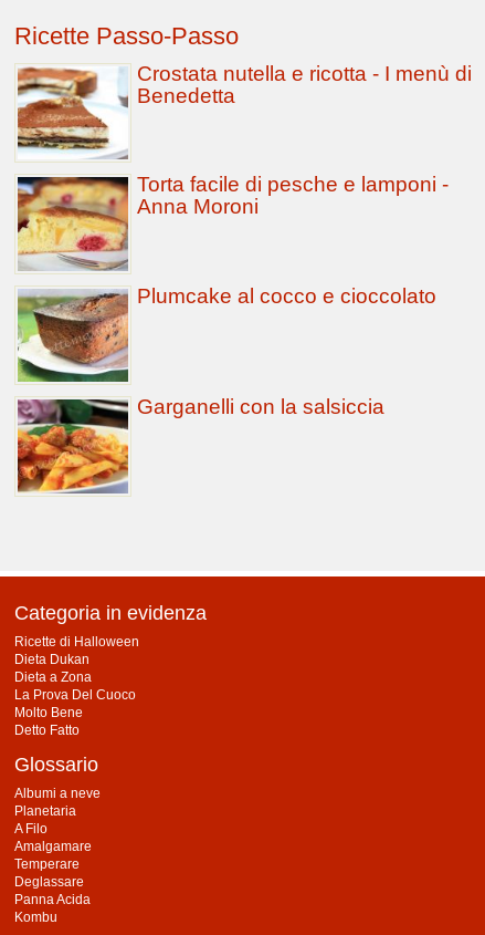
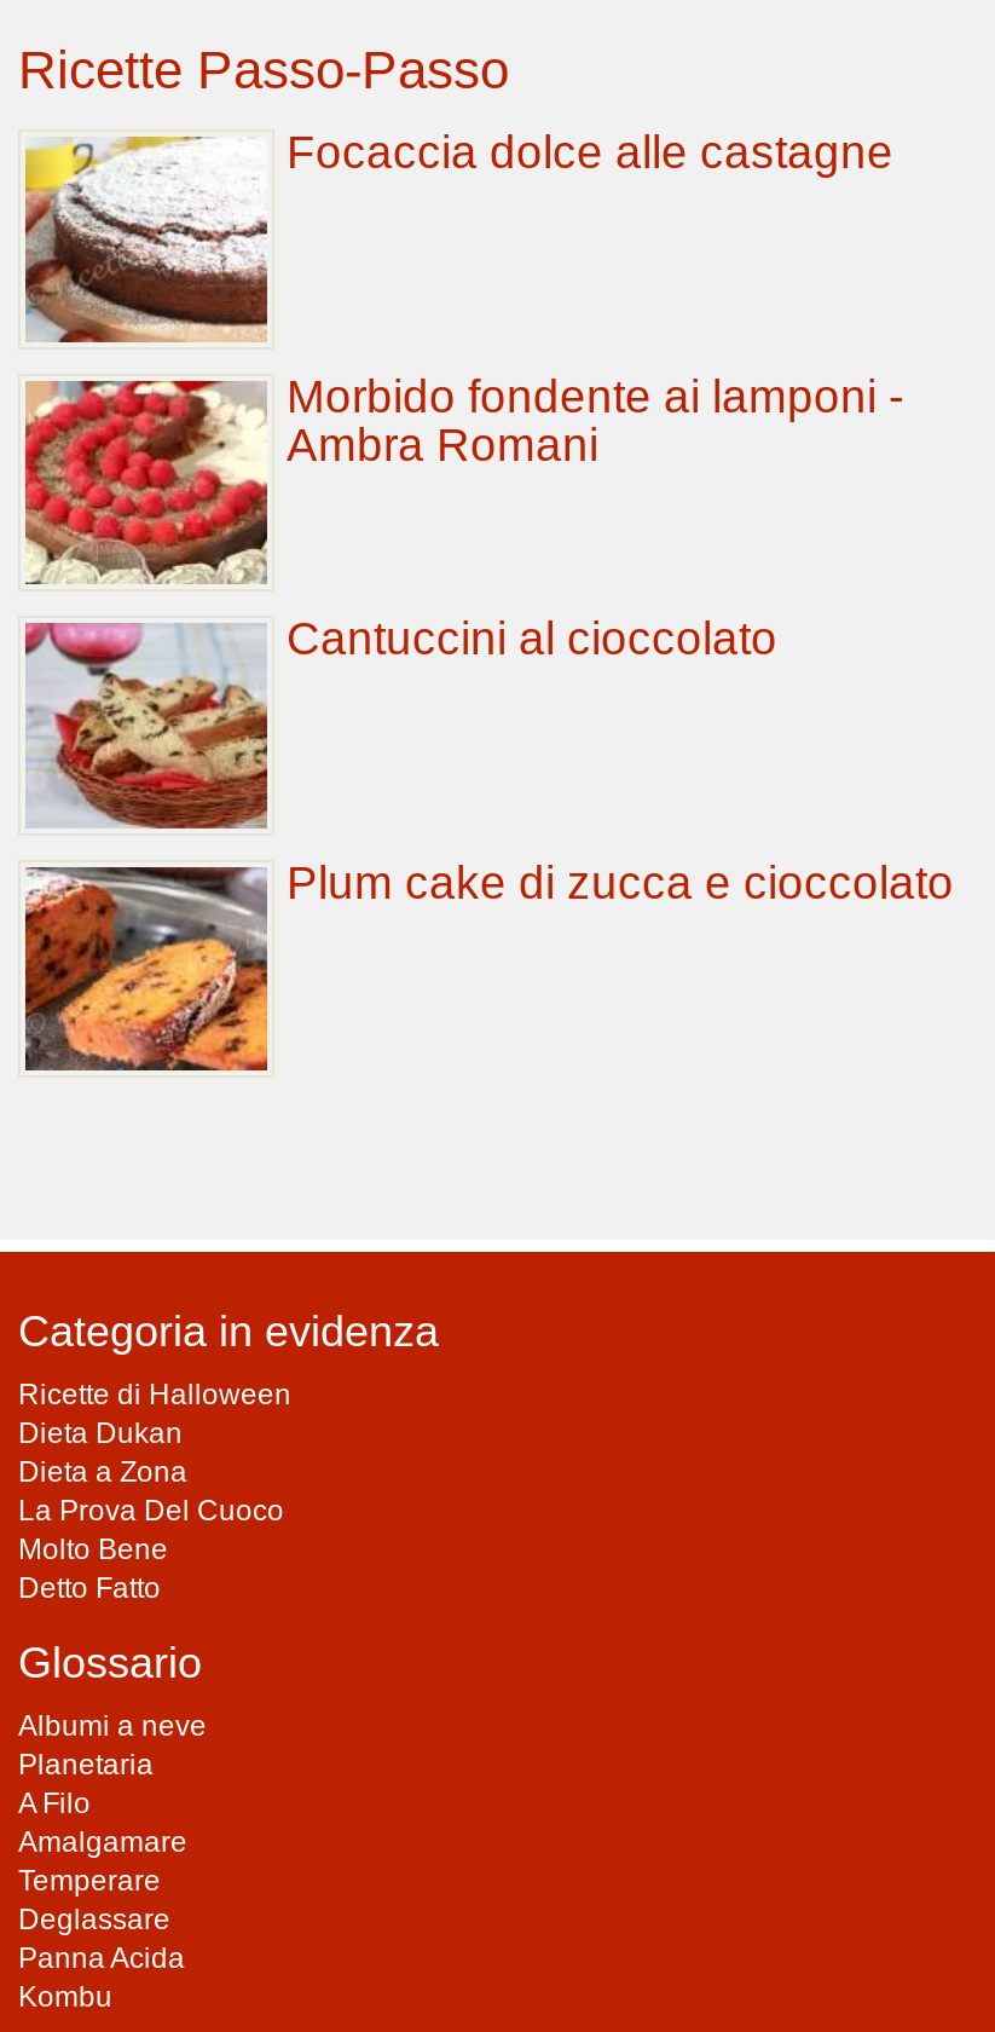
- [image]
- Crostata nutella e ricotta - I menù di
- Benedetta
+ [image]
+ Focaccia dolce alle castagne

- [image]
- Torta facile di pesche e lamponi -
- Anna Moroni
+ [image]
+ Morbido fondente ai lamponi -
+ Ambra Romani

- [image]
- Plumcake al cocco e cioccolato
+ [image]
+ Cantuccini al cioccolato

- [image]
- Garganelli con la salsiccia
+ [image]
+ Plum cake di zucca e cioccolato
